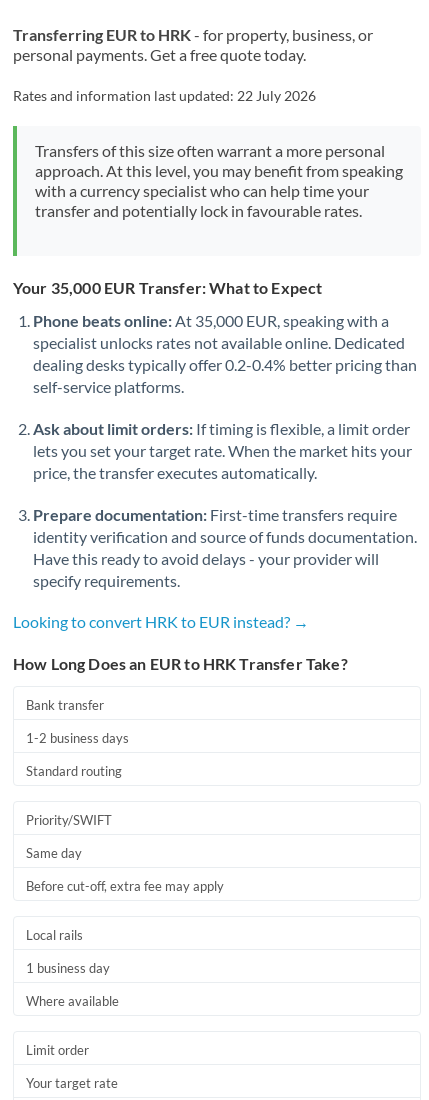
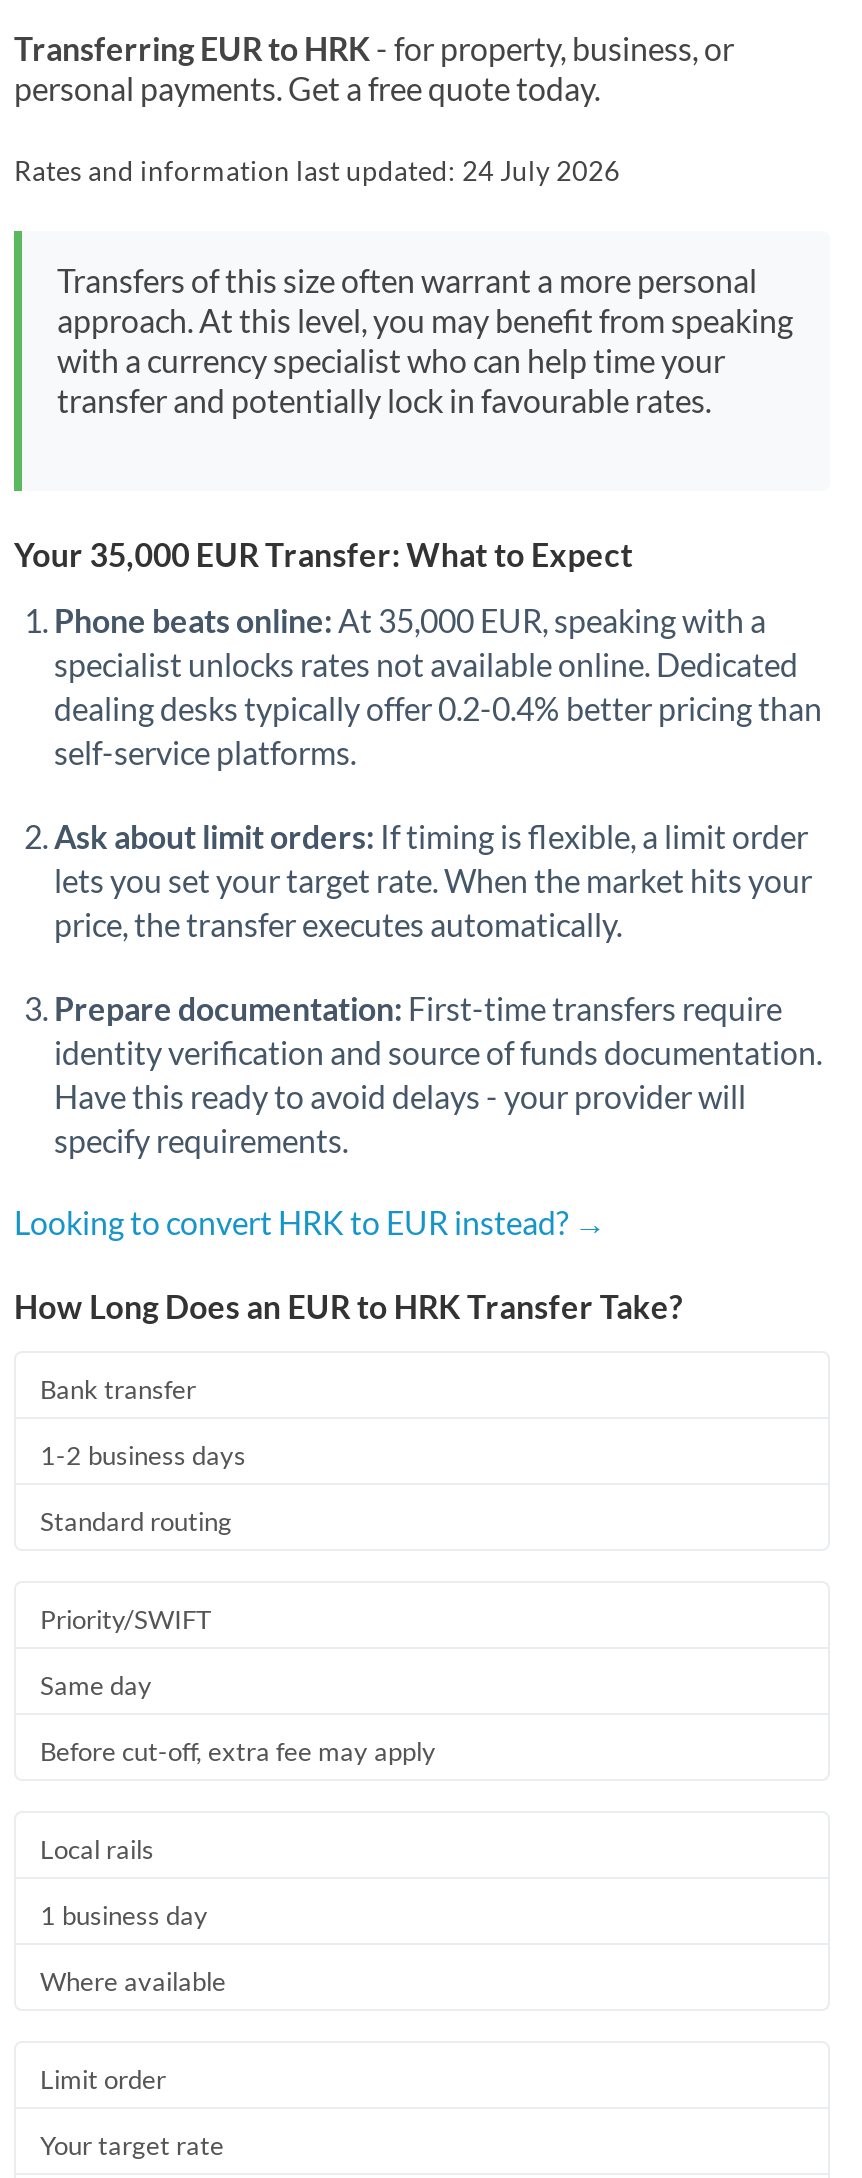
- Rates and information last updated: 22 July 2026
+ Rates and information last updated: 24 July 2026
